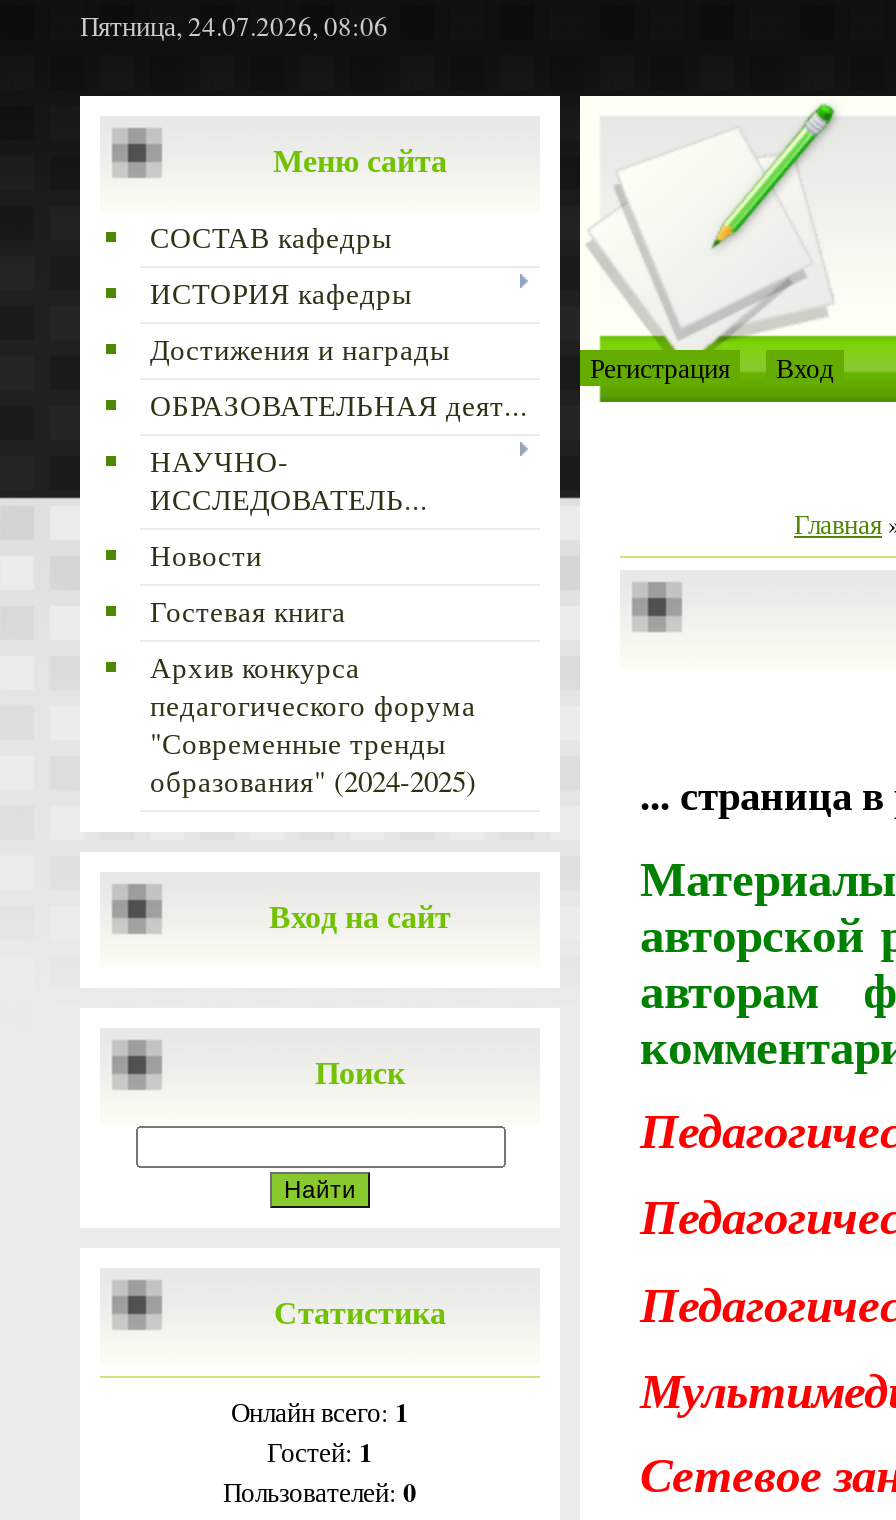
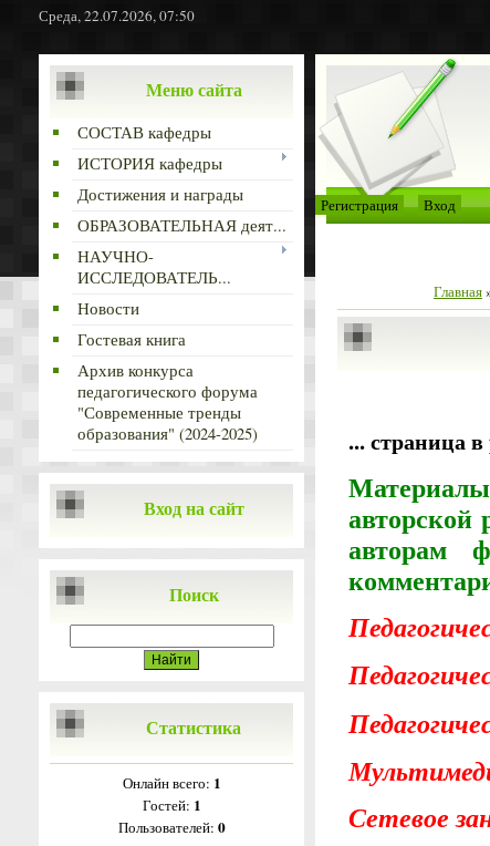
- Пятница, 24.07.2026, 08:06
+ Среда, 22.07.2026, 07:50
